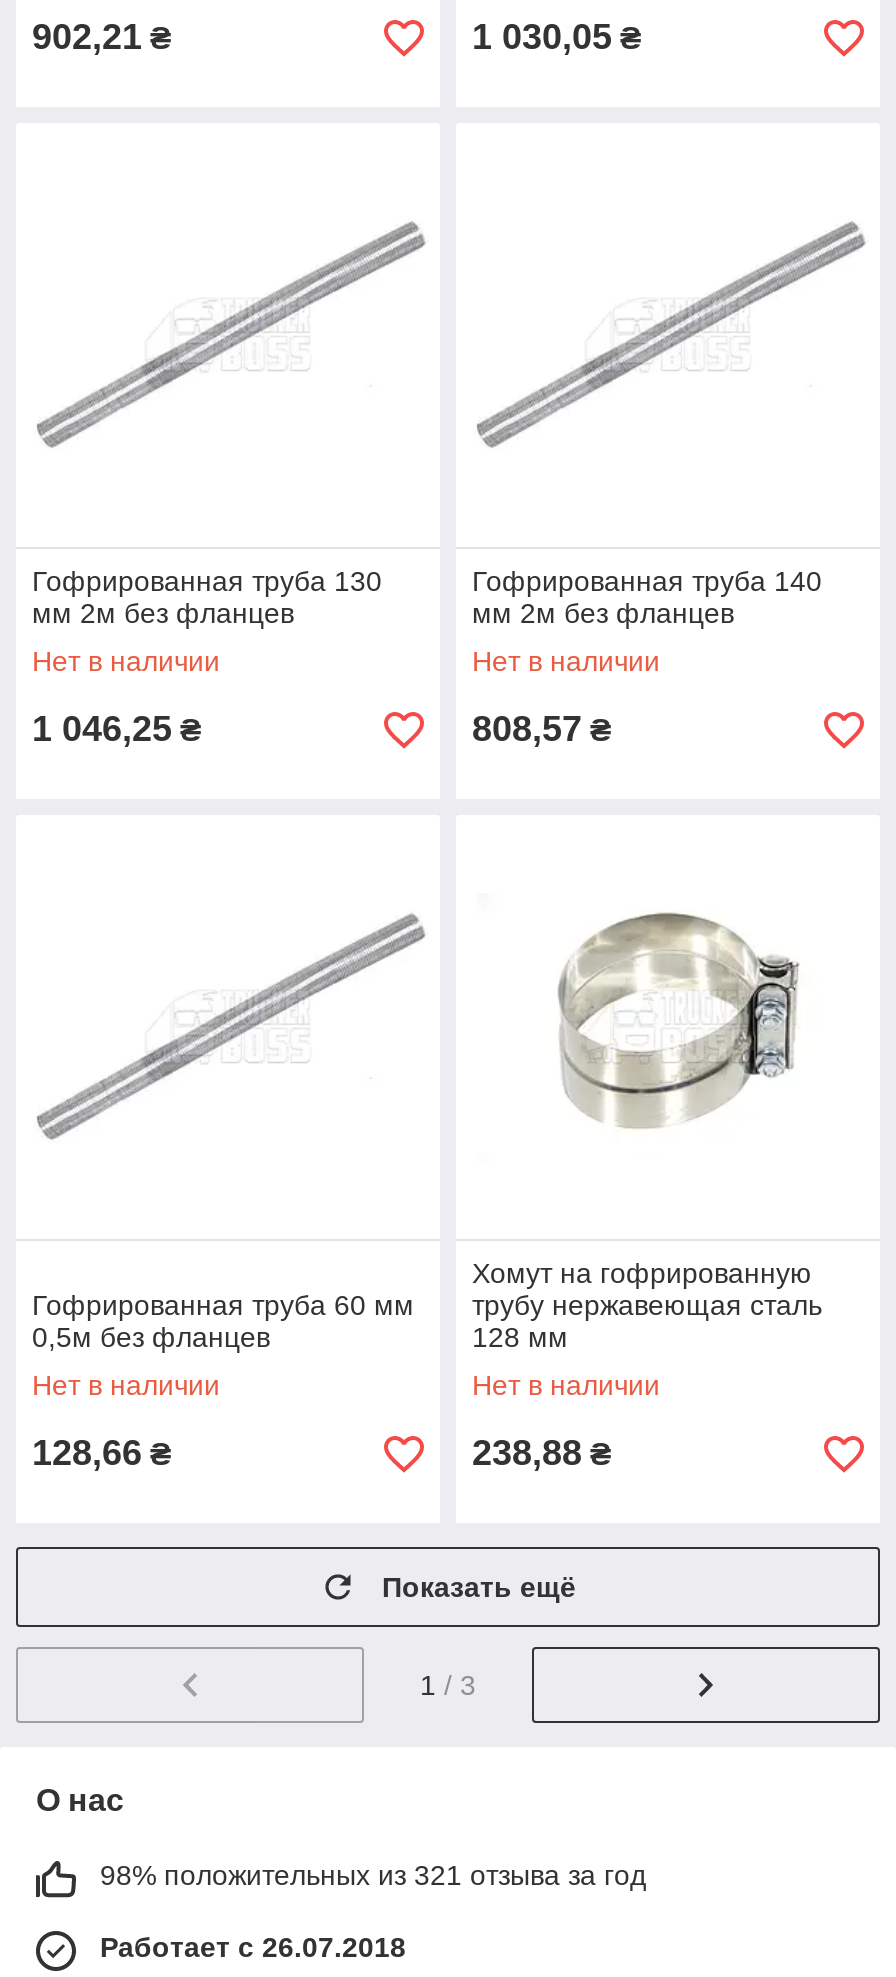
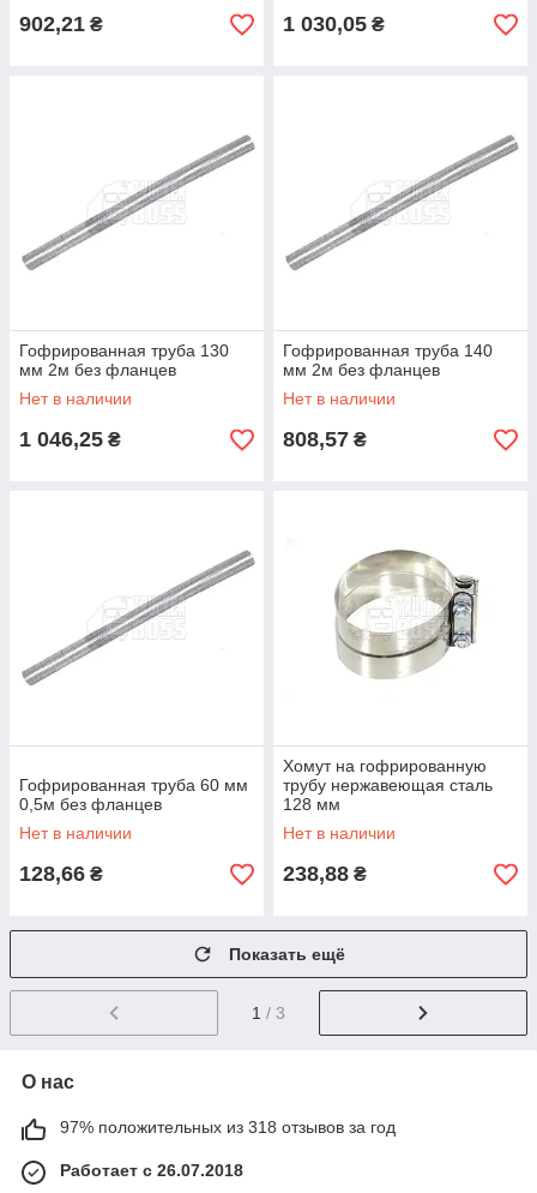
- 98% положительных из 321 отзыва за год
+ 97% положительных из 318 отзывов за год
